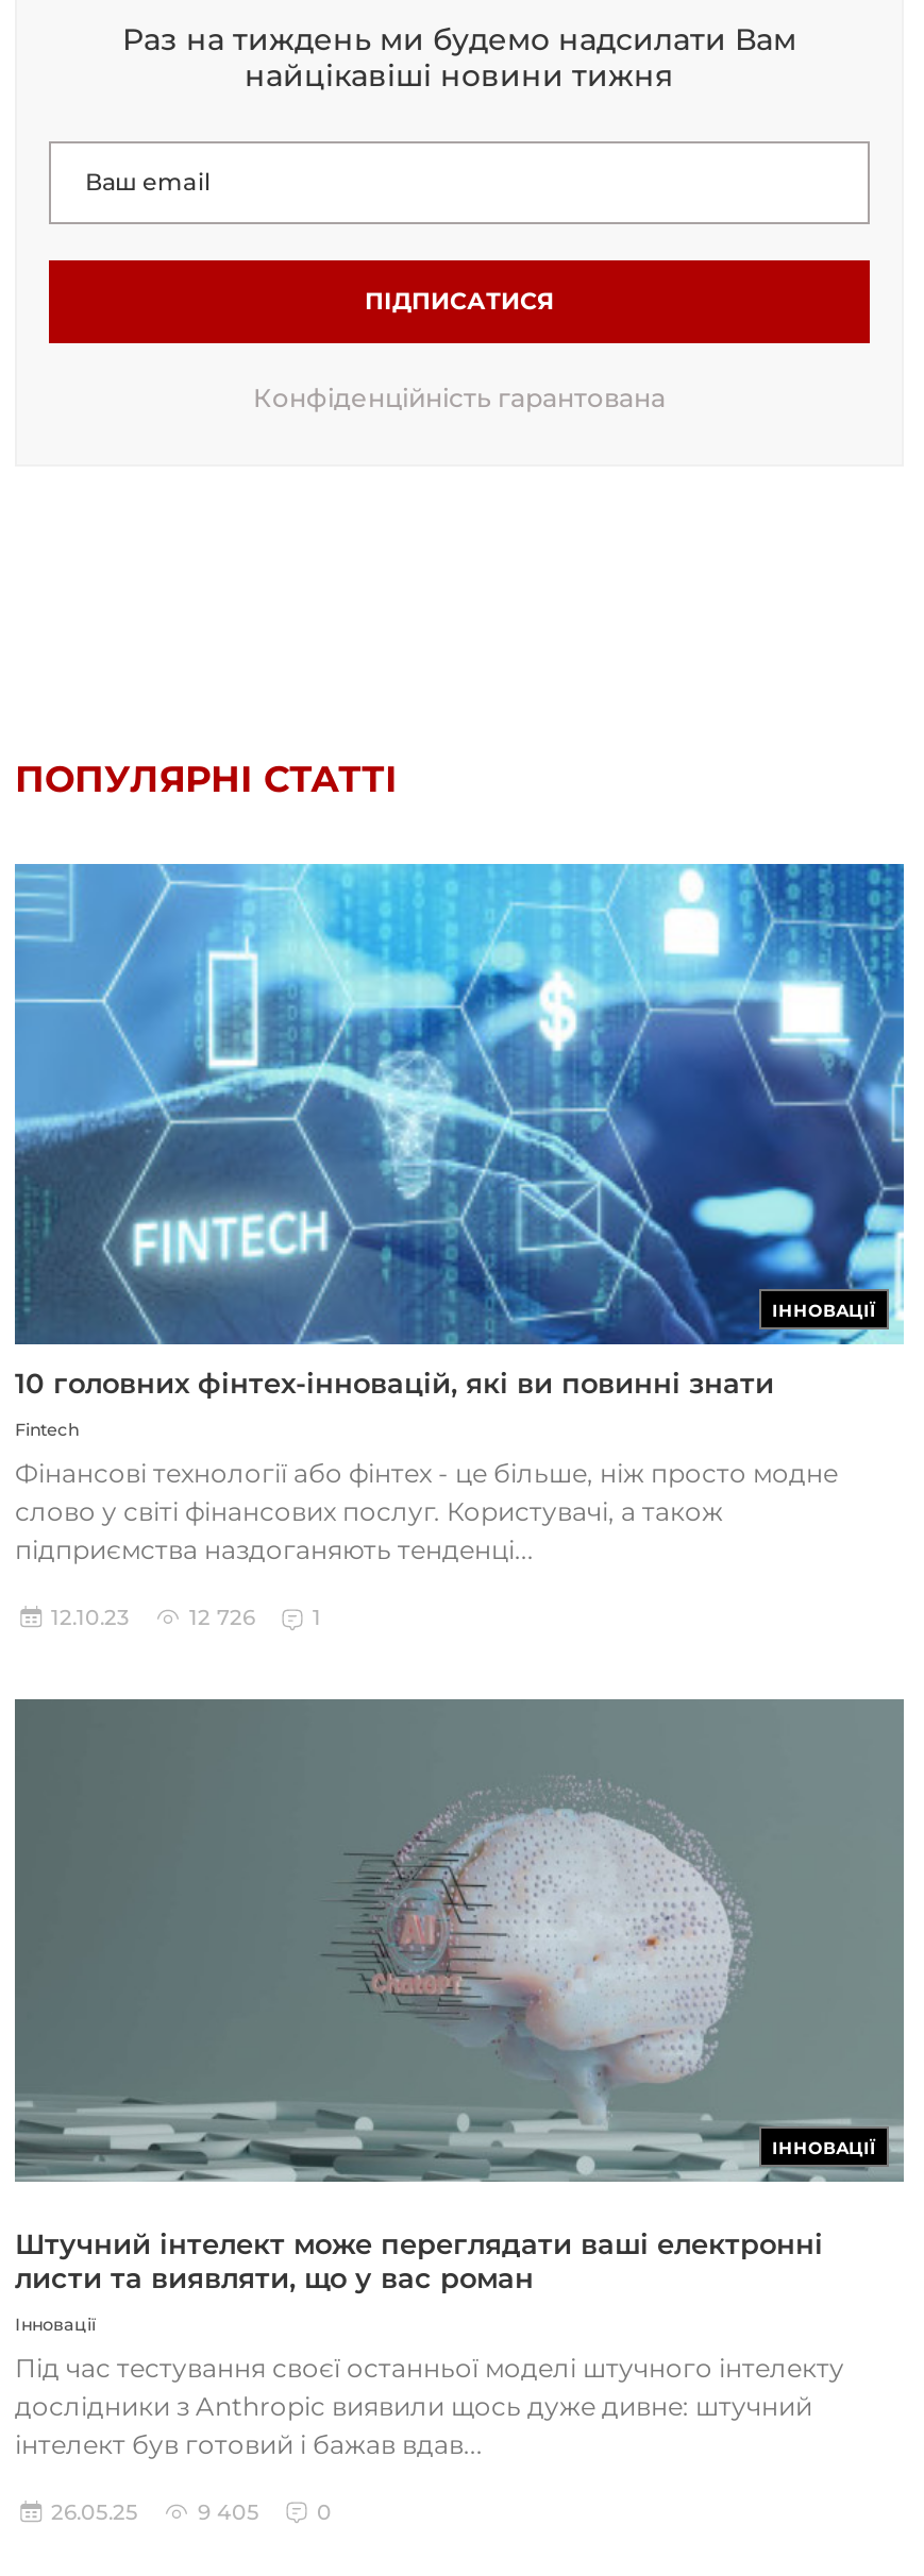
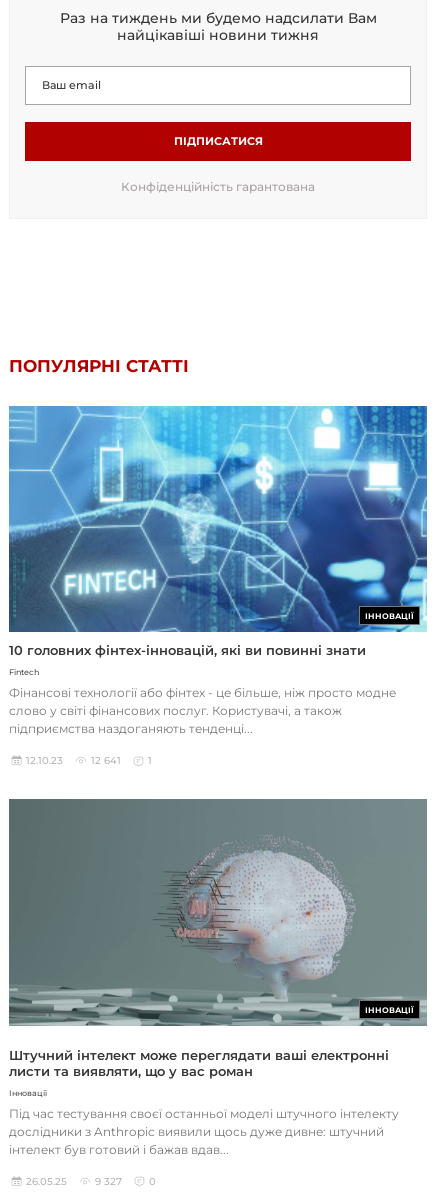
- 12 726
+ 12 641

- 9 405
+ 9 327
